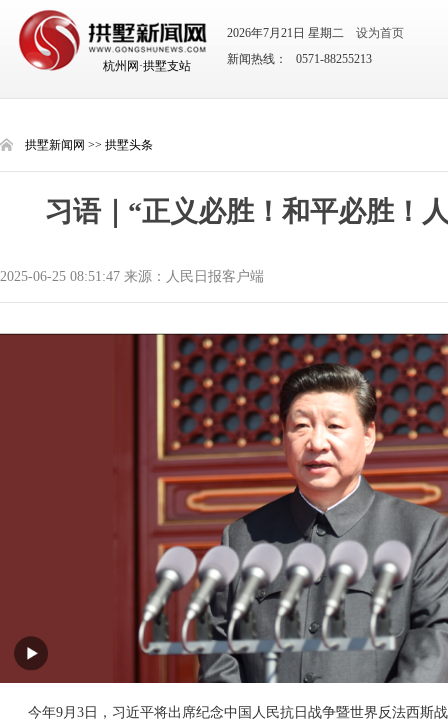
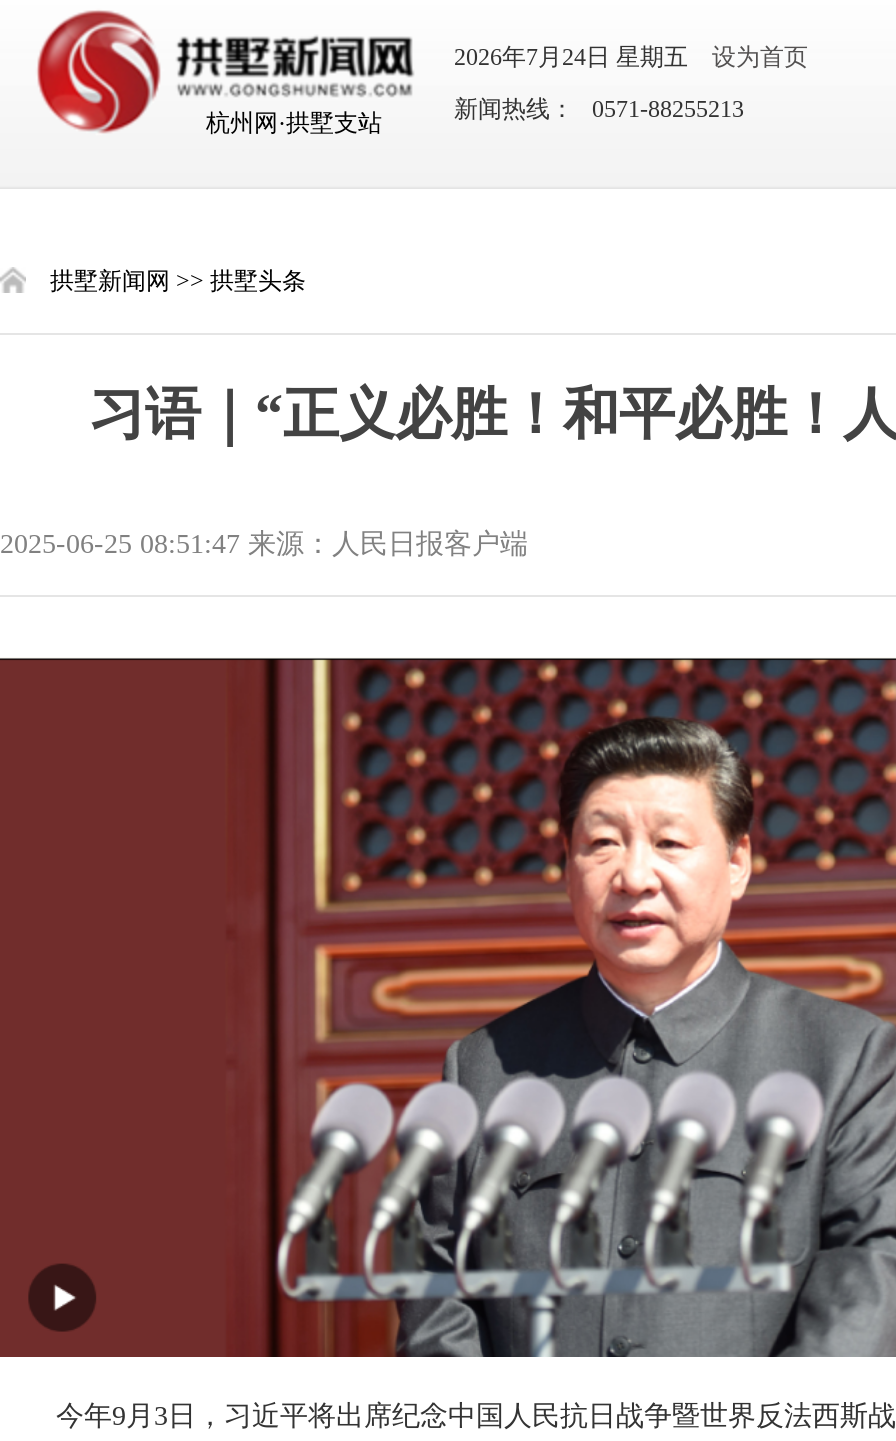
- 2026年7月21日 星期二设为首页
+ 2026年7月24日 星期五设为首页
